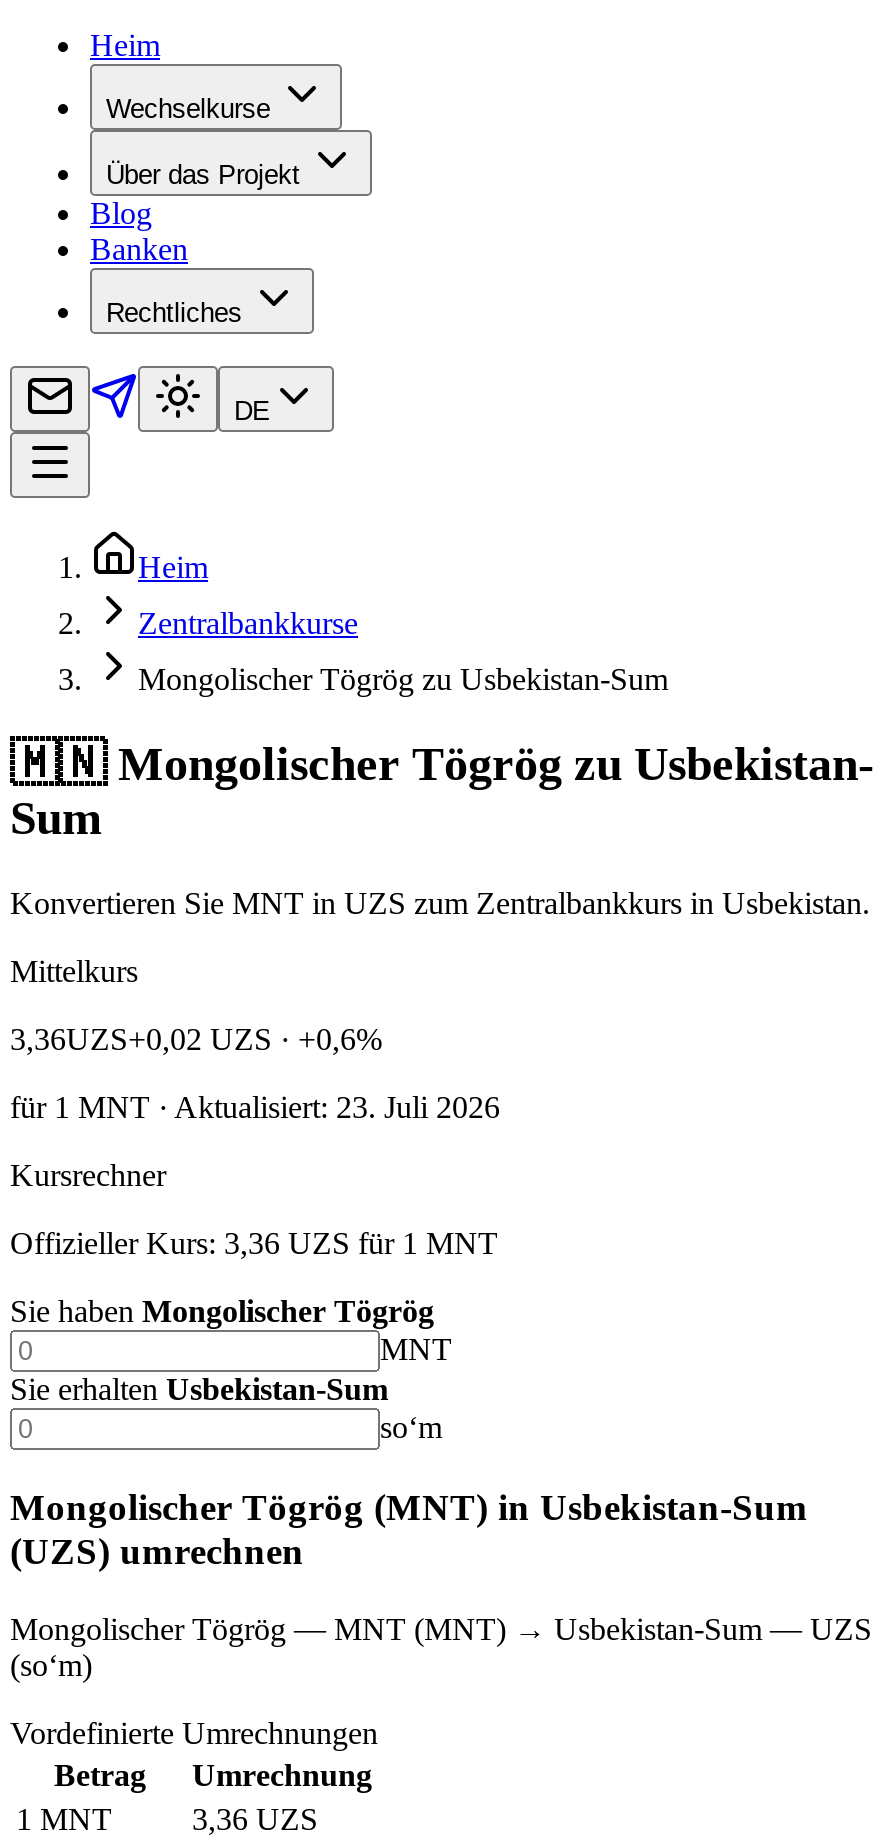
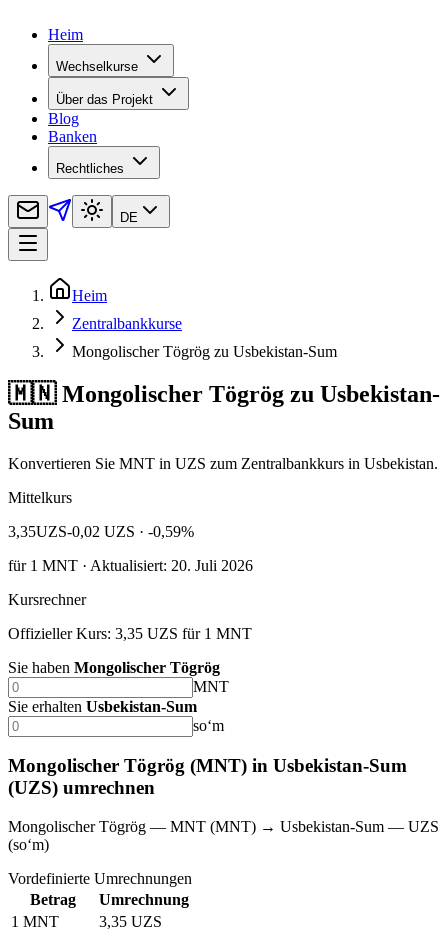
- 3,36UZS+0,02 UZS · +0,6%
+ 3,35UZS-0,02 UZS · -0,59%

- für 1 MNT · Aktualisiert: 23. Juli 2026
+ für 1 MNT · Aktualisiert: 20. Juli 2026

- Offizieller Kurs: 3,36 UZS für 1 MNT
+ Offizieller Kurs: 3,35 UZS für 1 MNT

- 3,36 UZS
+ 3,35 UZS
